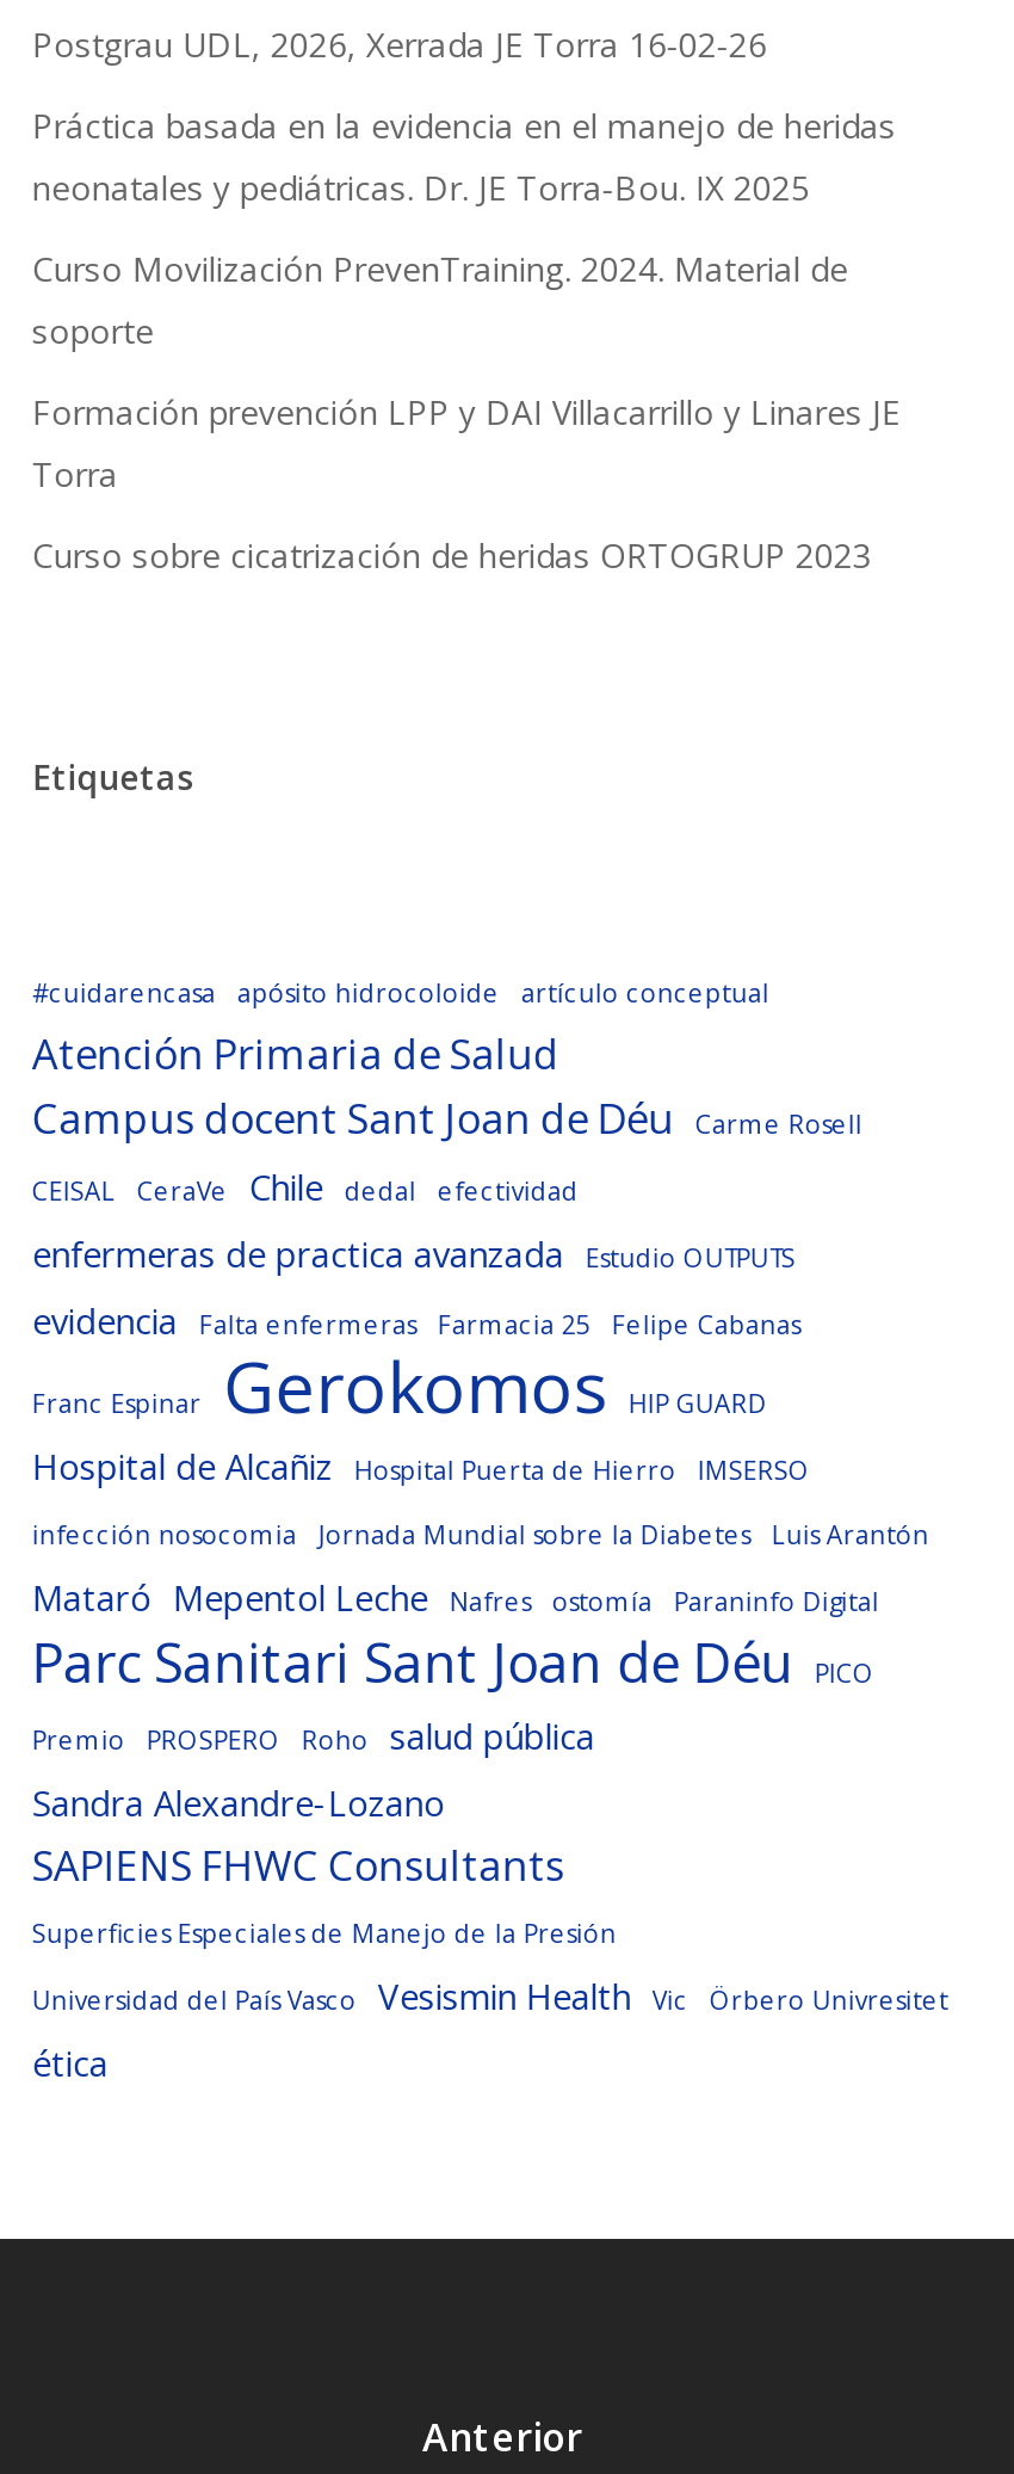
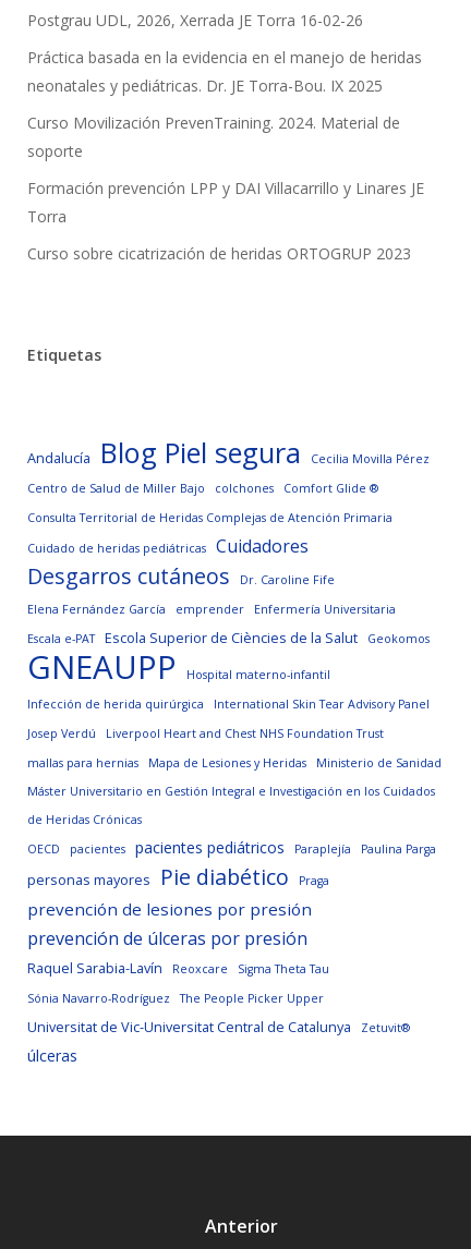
- #cuidarencasa
- apósito hidrocoloide
- artículo conceptual
- Atención Primaria de Salud
- Campus docent Sant Joan de Déu
- Carme Rosell
- CEISAL
- CeraVe
- Chile
- dedal
- efectividad
- enfermeras de practica avanzada
- Estudio OUTPUTS
- evidencia
- Falta enfermeras
- Farmacia 25
- Felipe Cabanas
- Franc Espinar
- Gerokomos
- HIP GUARD
- Hospital de Alcañiz
- Hospital Puerta de Hierro
- IMSERSO
- infección nosocomia
- Jornada Mundial sobre la Diabetes
- Luis Arantón
- Mataró Mepentol Leche
- Nafres
- ostomía
- Paraninfo Digital
- Parc Sanitari Sant Joan de Déu
- PICO
- Premio
- PROSPERO
- Roho
- salud pública
- Sandra Alexandre-Lozano
- SAPIENS FHWC Consultants
- Superficies Especiales de Manejo de la Presión
- Universidad del País Vasco
- Vesismin Health
- Vic
- Örbero Univresitet
- ética
+ Andalucía Blog Piel segura
+ Cecilia Movilla Pérez
+ Centro de Salud de Miller Bajo
+ colchones
+ Comfort Glide ®
+ Consulta Territorial de Heridas Complejas de Atención Primaria
+ Cuidado de heridas pediátricas
+ Cuidadores
+ Desgarros cutáneos
+ Dr. Caroline Fife
+ Elena Fernández García
+ emprender
+ Enfermería Universitaria
+ Escala e-PAT
+ Escola Superior de Ciències de la Salut
+ Geokomos
+ GNEAUPP
+ Hospital materno-infantil
+ Infección de herida quirúrgica
+ International Skin Tear Advisory Panel
+ Josep Verdú
+ Liverpool Heart and Chest NHS Foundation Trust
+ mallas para hernias
+ Mapa de Lesiones y Heridas
+ Ministerio de Sanidad
+ Máster Universitario en Gestión Integral e Investigación en los Cuidados
+ de Heridas Crónicas
+ OECD
+ pacientes
+ pacientes pediátricos
+ Paraplejía
+ Paulina Parga
+ personas mayores Pie diabético
+ Praga
+ prevención de lesiones por presión
+ prevención de úlceras por presión
+ Raquel Sarabia-Lavín
+ Reoxcare
+ Sigma Theta Tau
+ Sónia Navarro-Rodríguez
+ The People Picker Upper
+ Universitat de Vic-Universitat Central de Catalunya
+ Zetuvit®
+ úlceras
